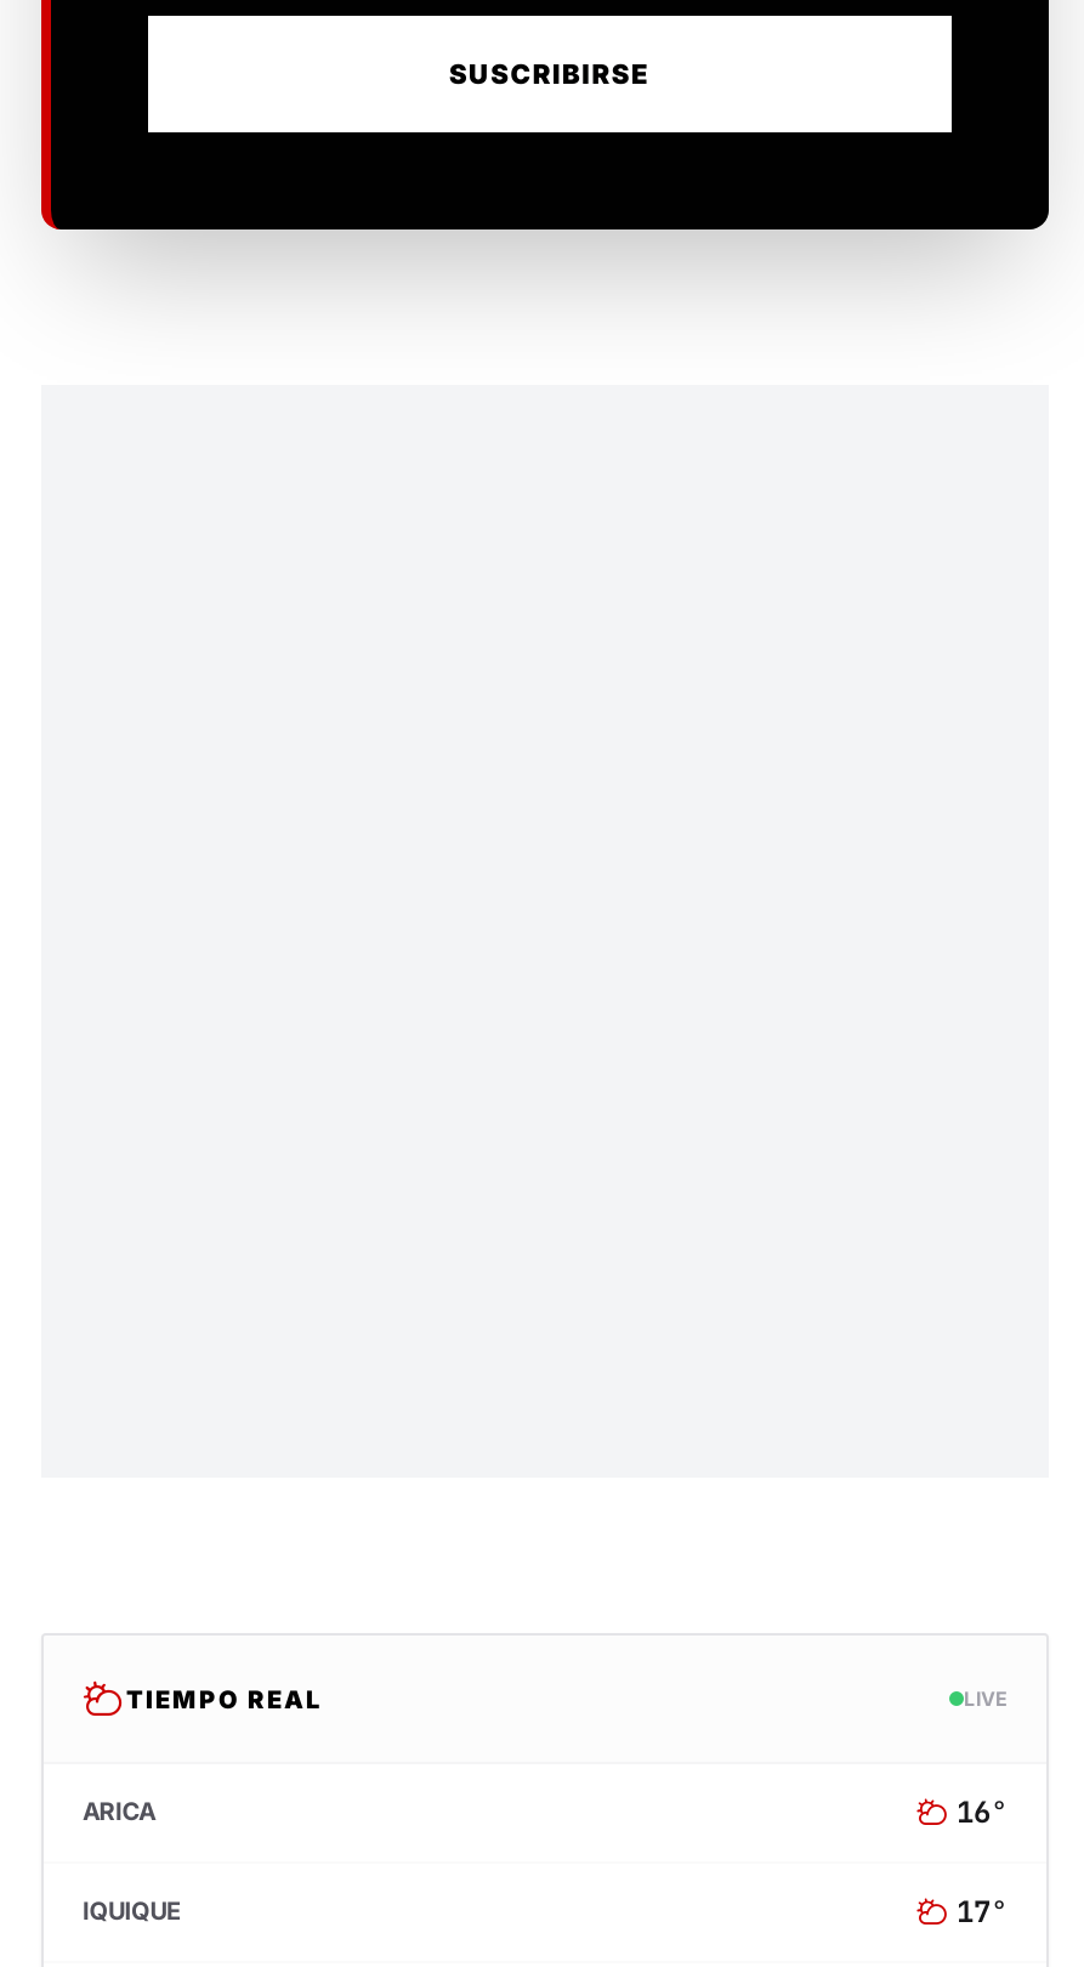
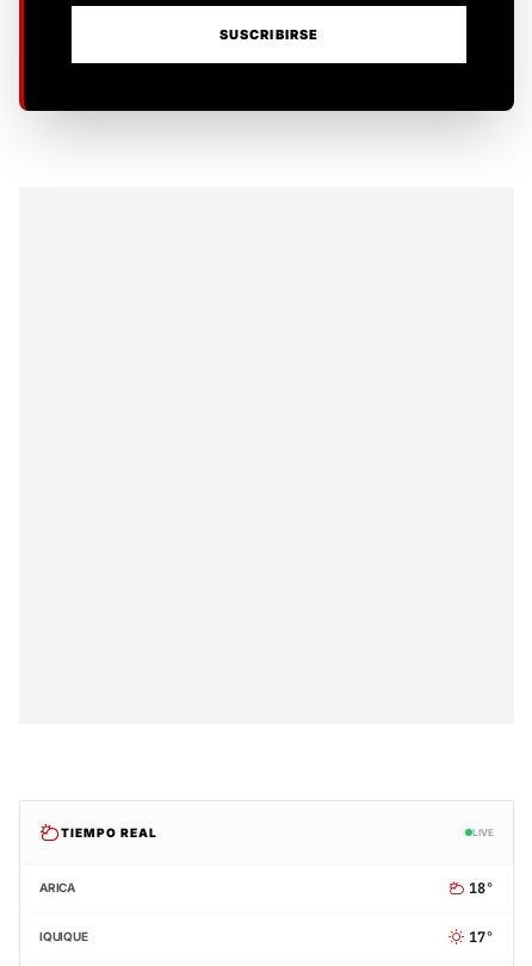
- 16°
+ 18°
